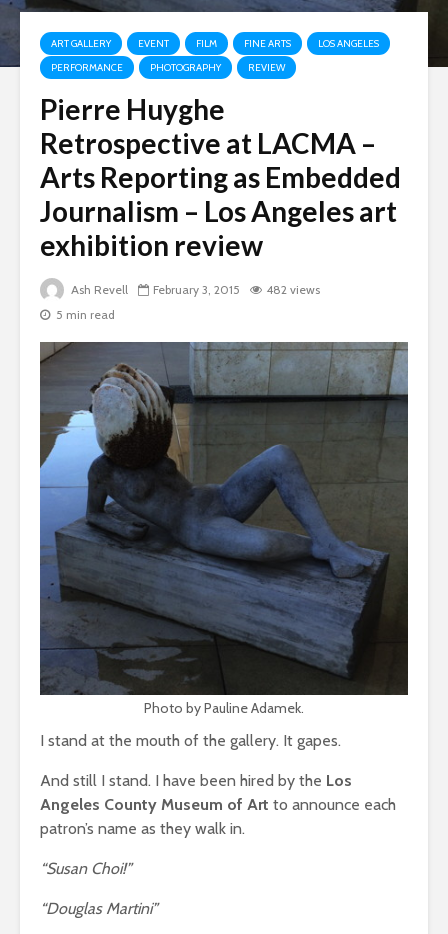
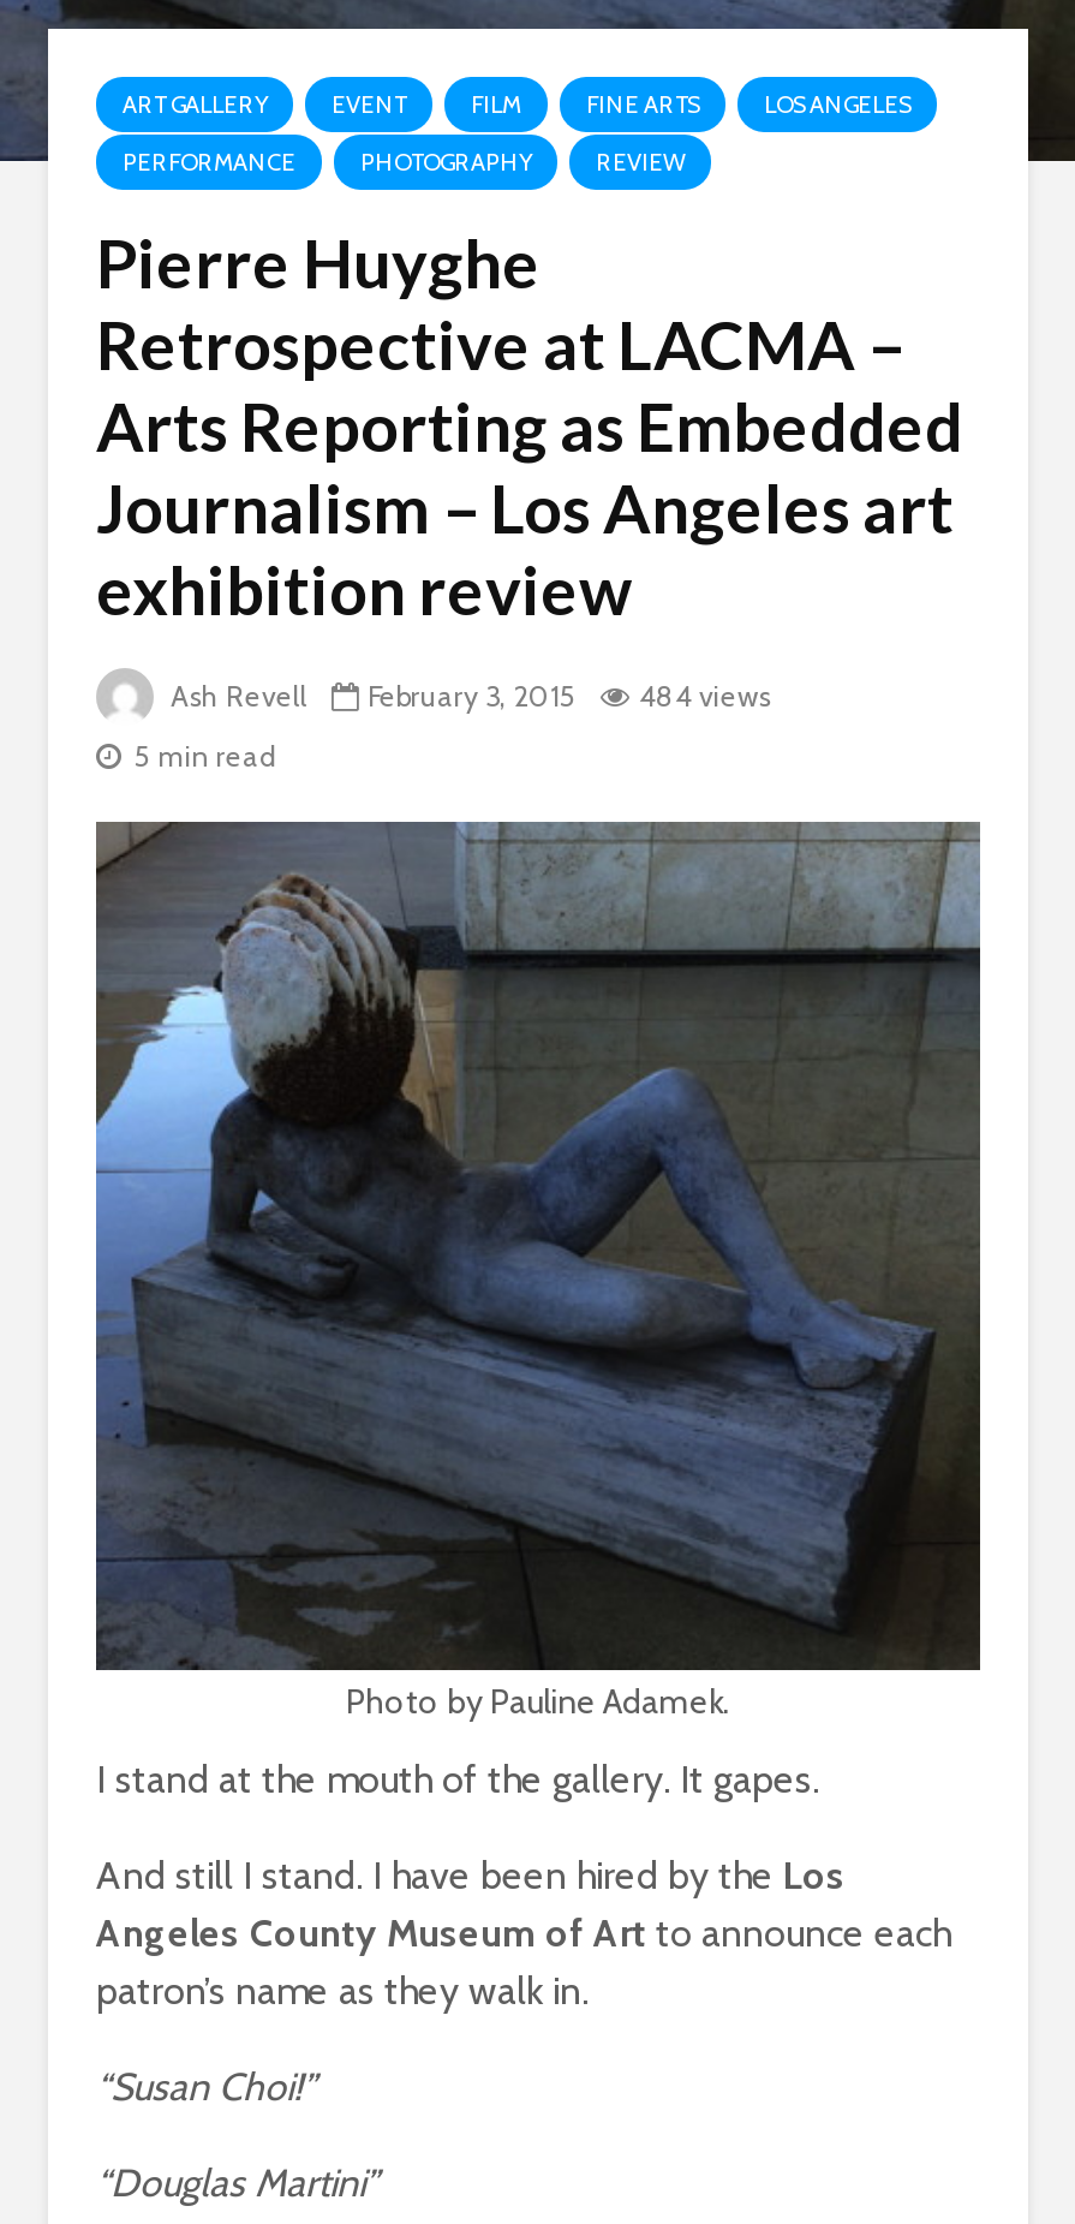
- Ash Revell February 3, 2015 482 views
+ Ash Revell February 3, 2015 484 views
